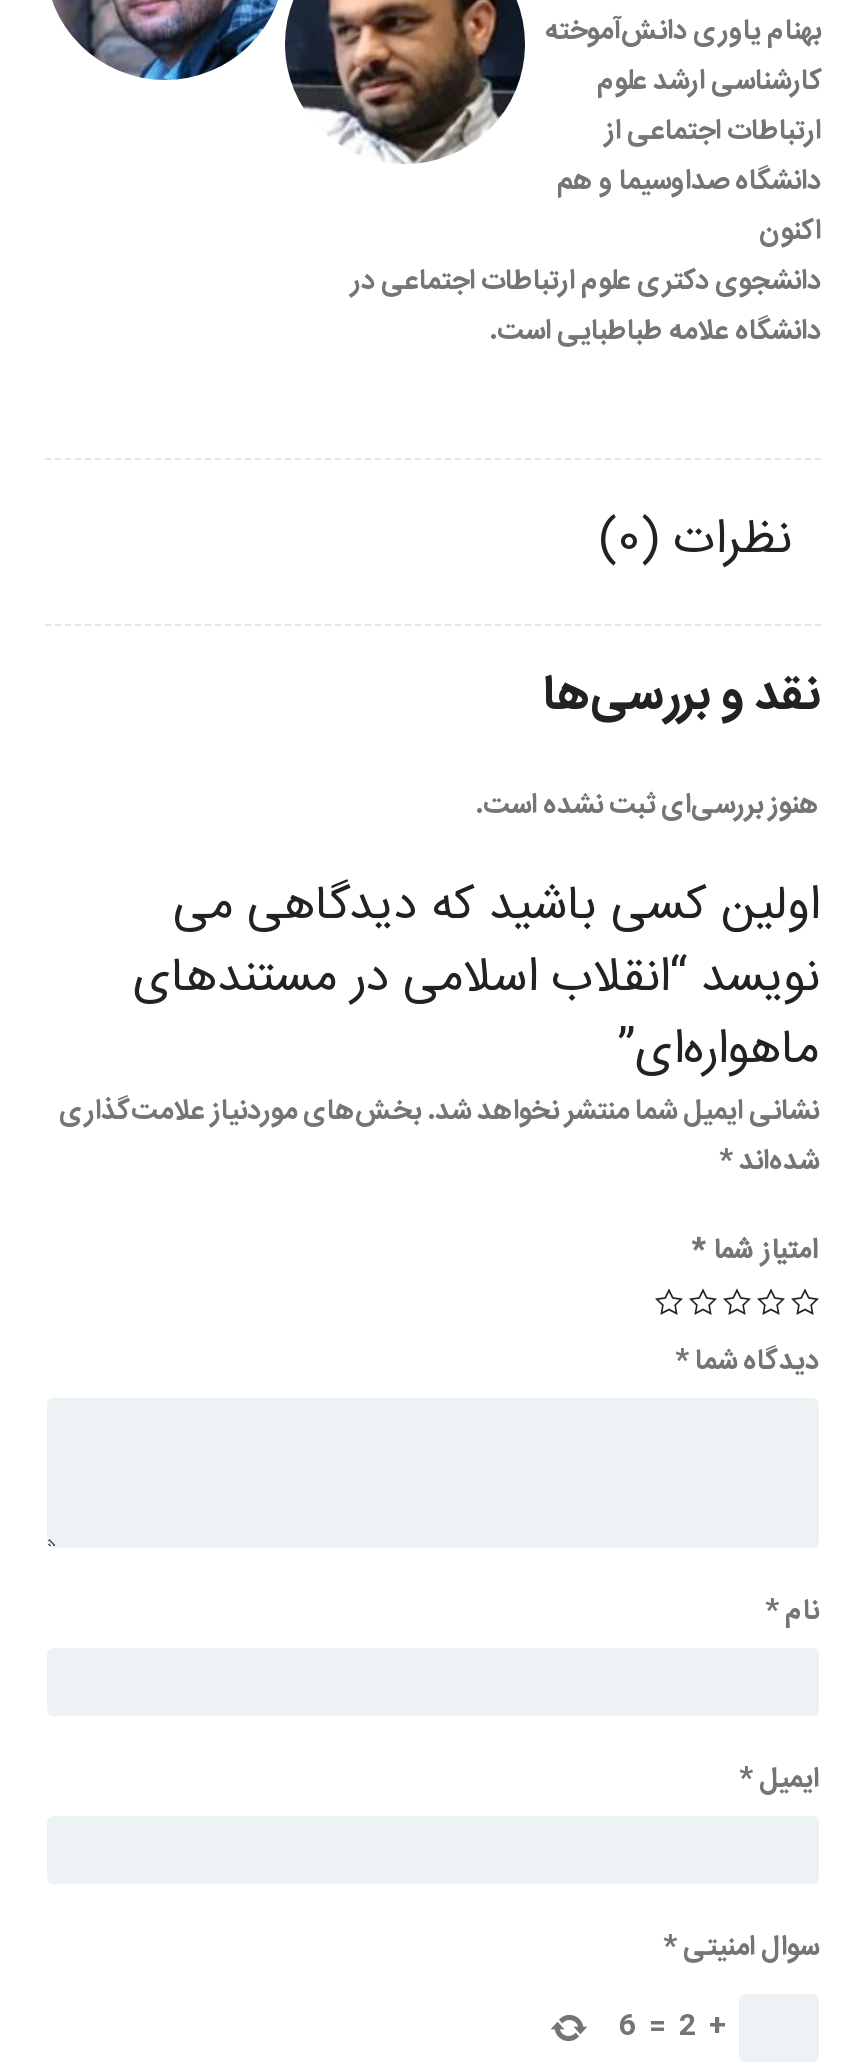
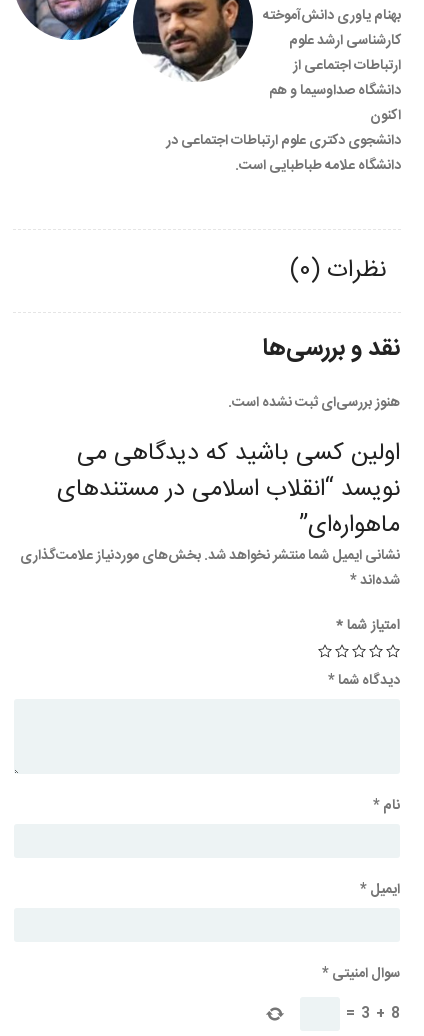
- 6

- 2
+ 3

+ 8
